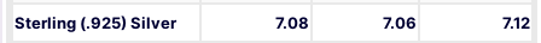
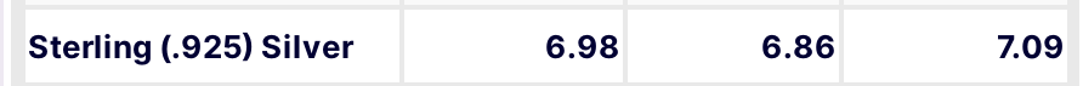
- 7.08
+ 6.98

- 7.06
+ 6.86

- 7.12
+ 7.09
